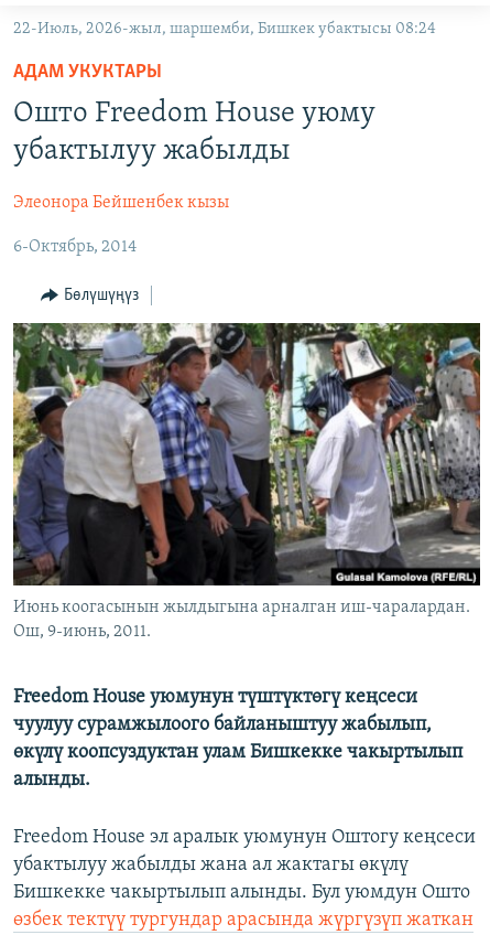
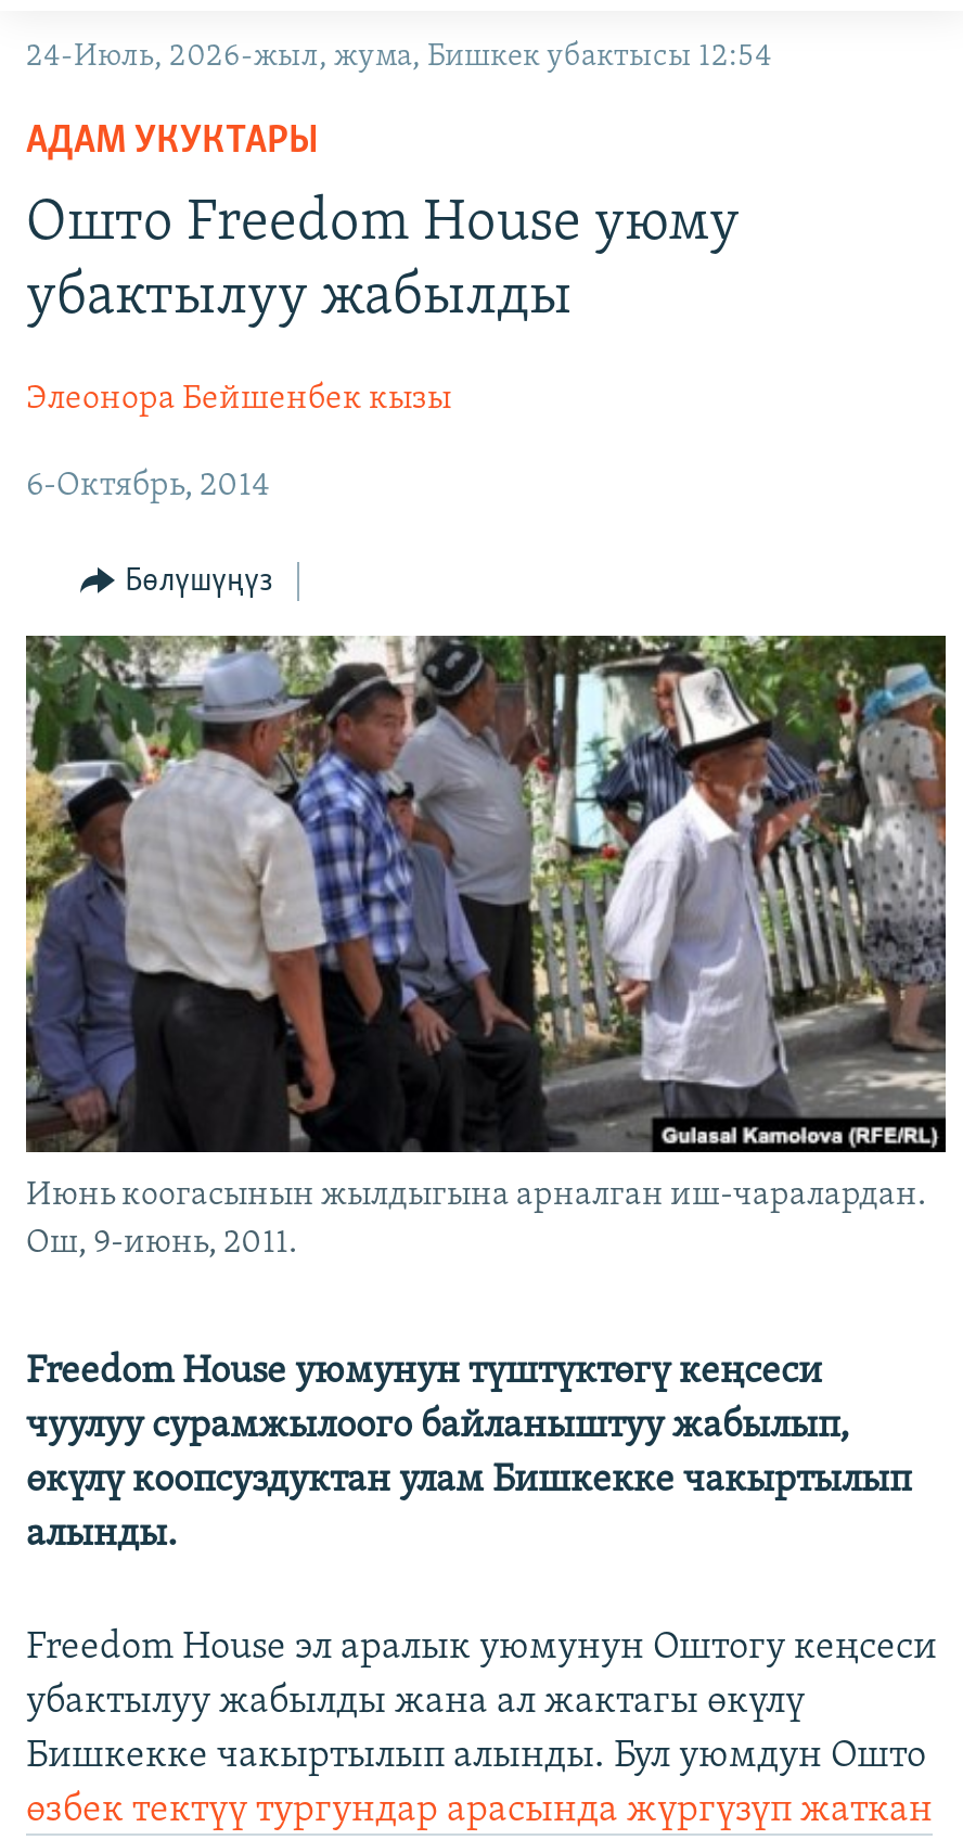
- 22-Июль, 2026-жыл, шаршемби, Бишкек убактысы 08:24
+ 24-Июль, 2026-жыл, жума, Бишкек убактысы 12:54
